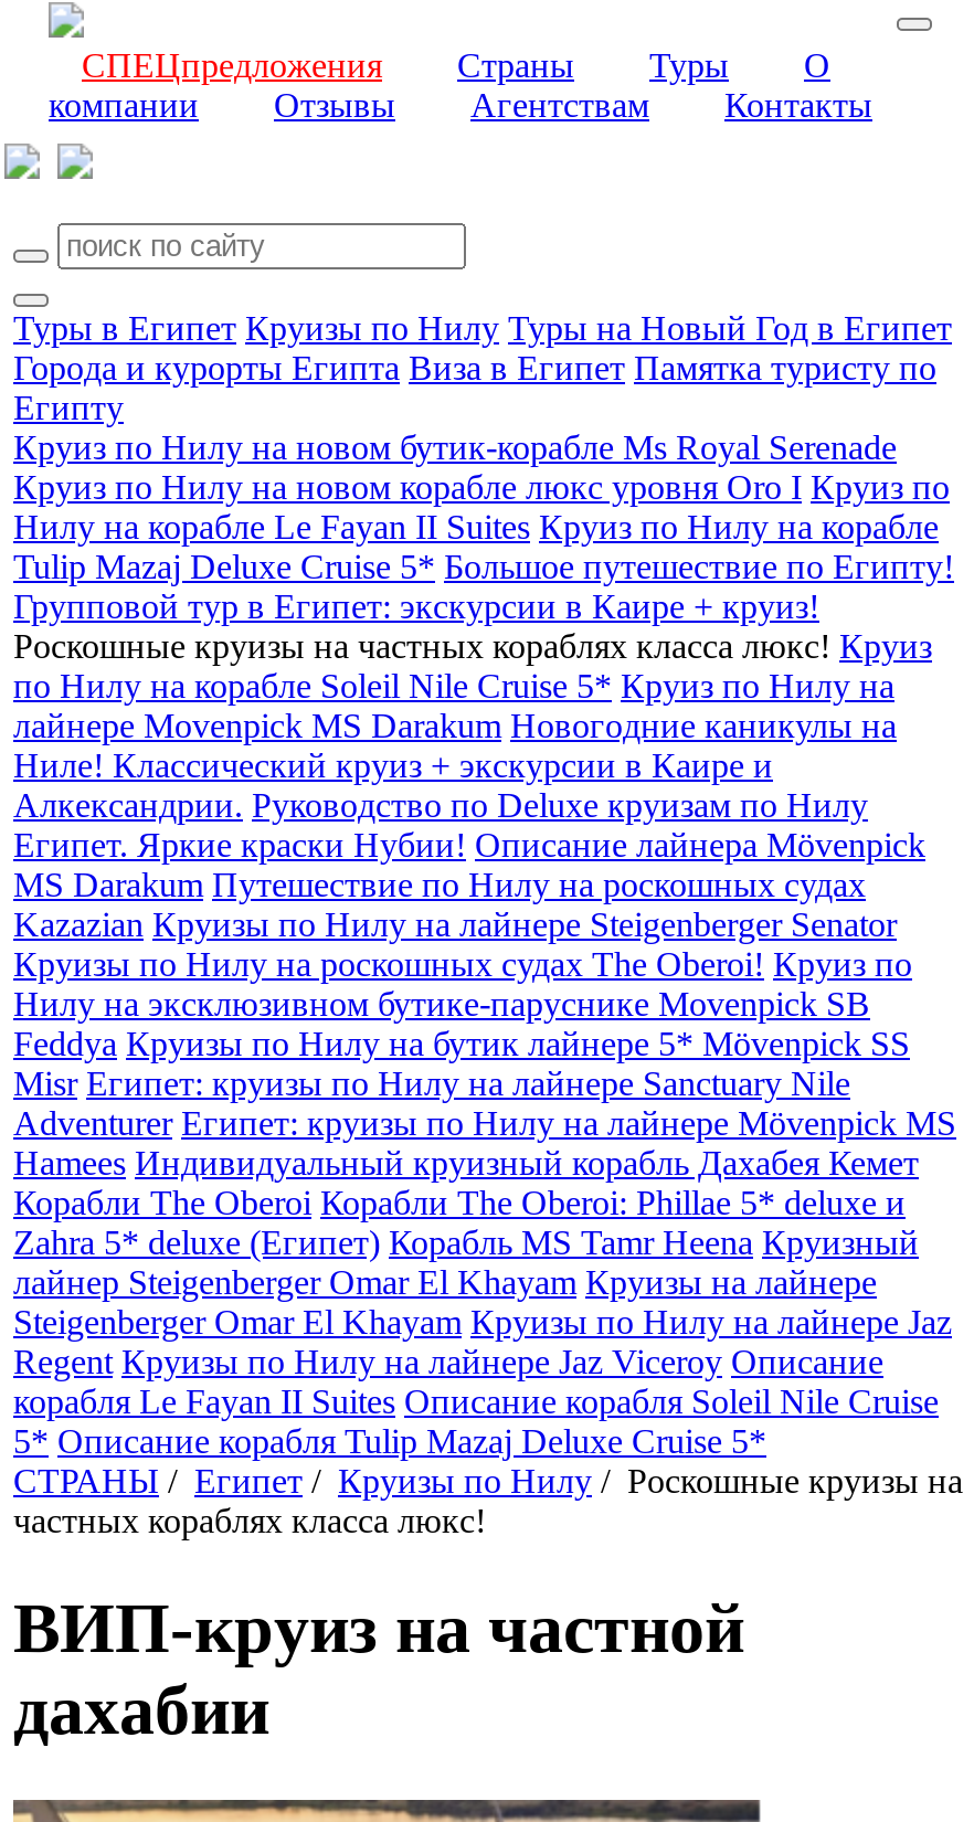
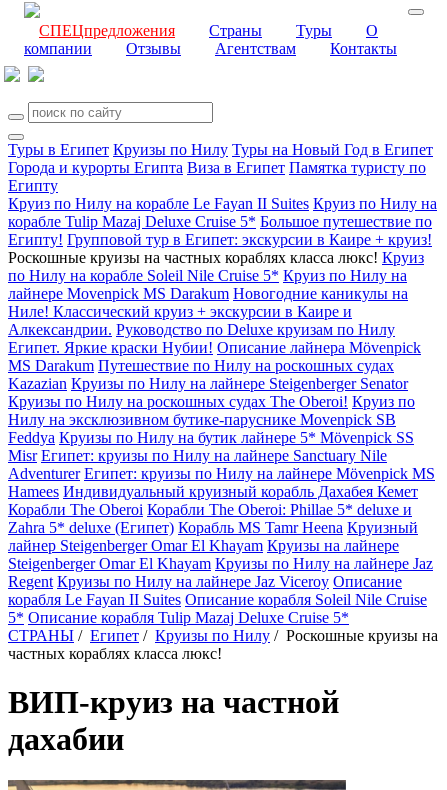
- Круиз по Нилу на новом бутик-корабле Ms Royal Serenade
- Круиз по Нилу на новом корабле люкс уровня Oro I Круиз по
- Нилу на корабле Le Fayan II Suites Круиз по Нилу на корабле
- Tulip Mazaj Deluxe Cruise 5* Большое путешествие по Египту!
- Групповой тур в Египет: экскурсии в Каире + круиз!
+ Круиз по Нилу на корабле Le Fayan II Suites Круиз по Нилу на
+ корабле Tulip Mazaj Deluxe Cruise 5* Большое путешествие по
+ Египту! Групповой тур в Египет: экскурсии в Каире + круиз!
